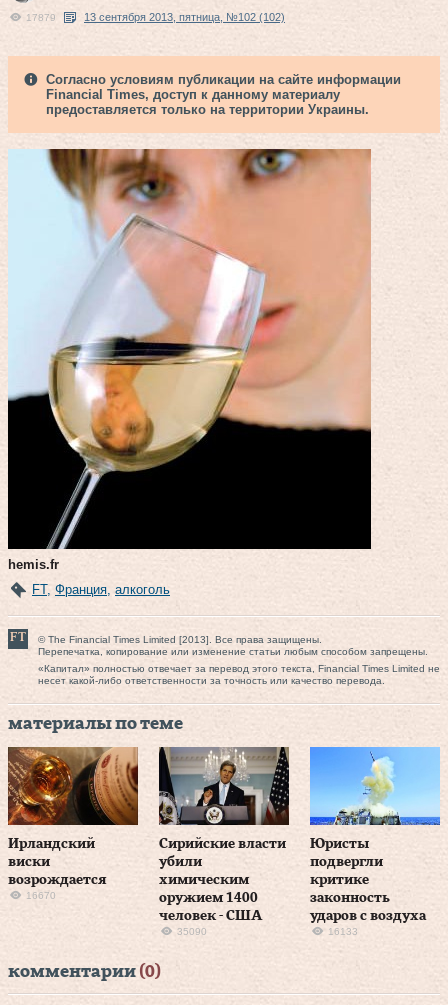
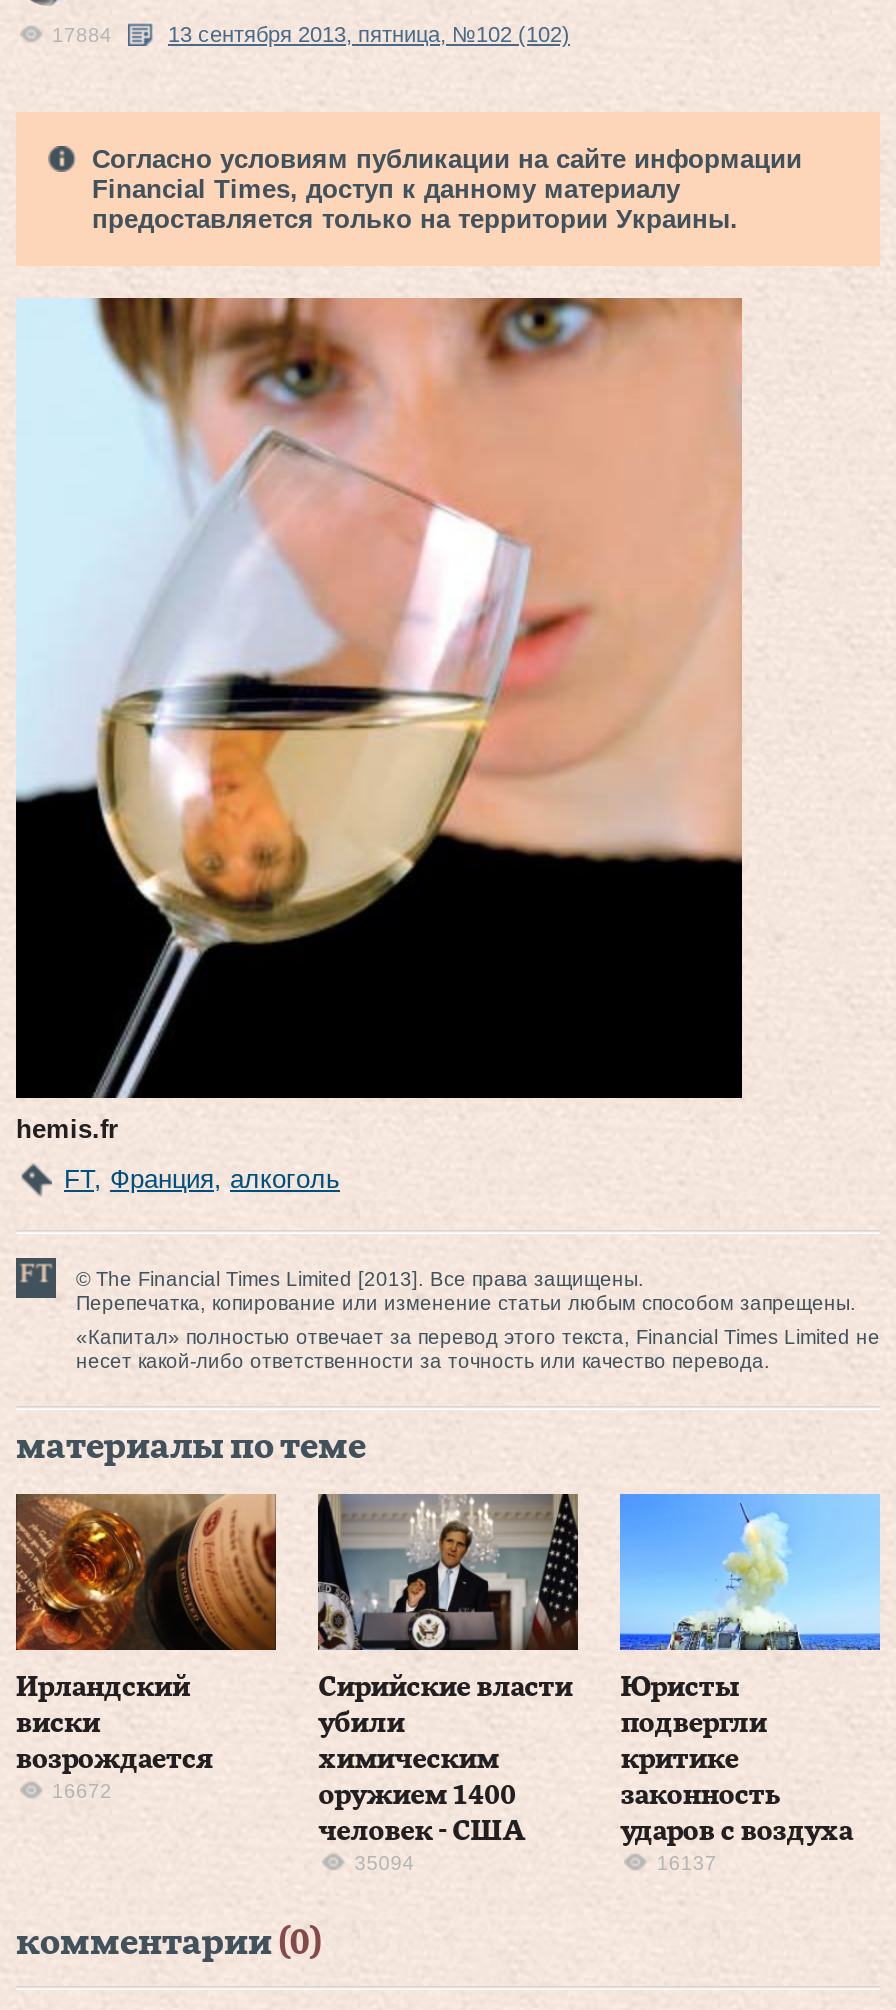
- 17879
+ 17884

- 16670
+ 16672

- 35090
+ 35094

- 16133
+ 16137
